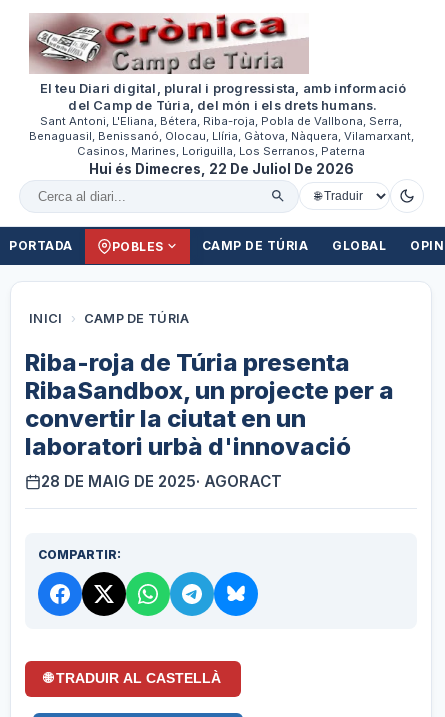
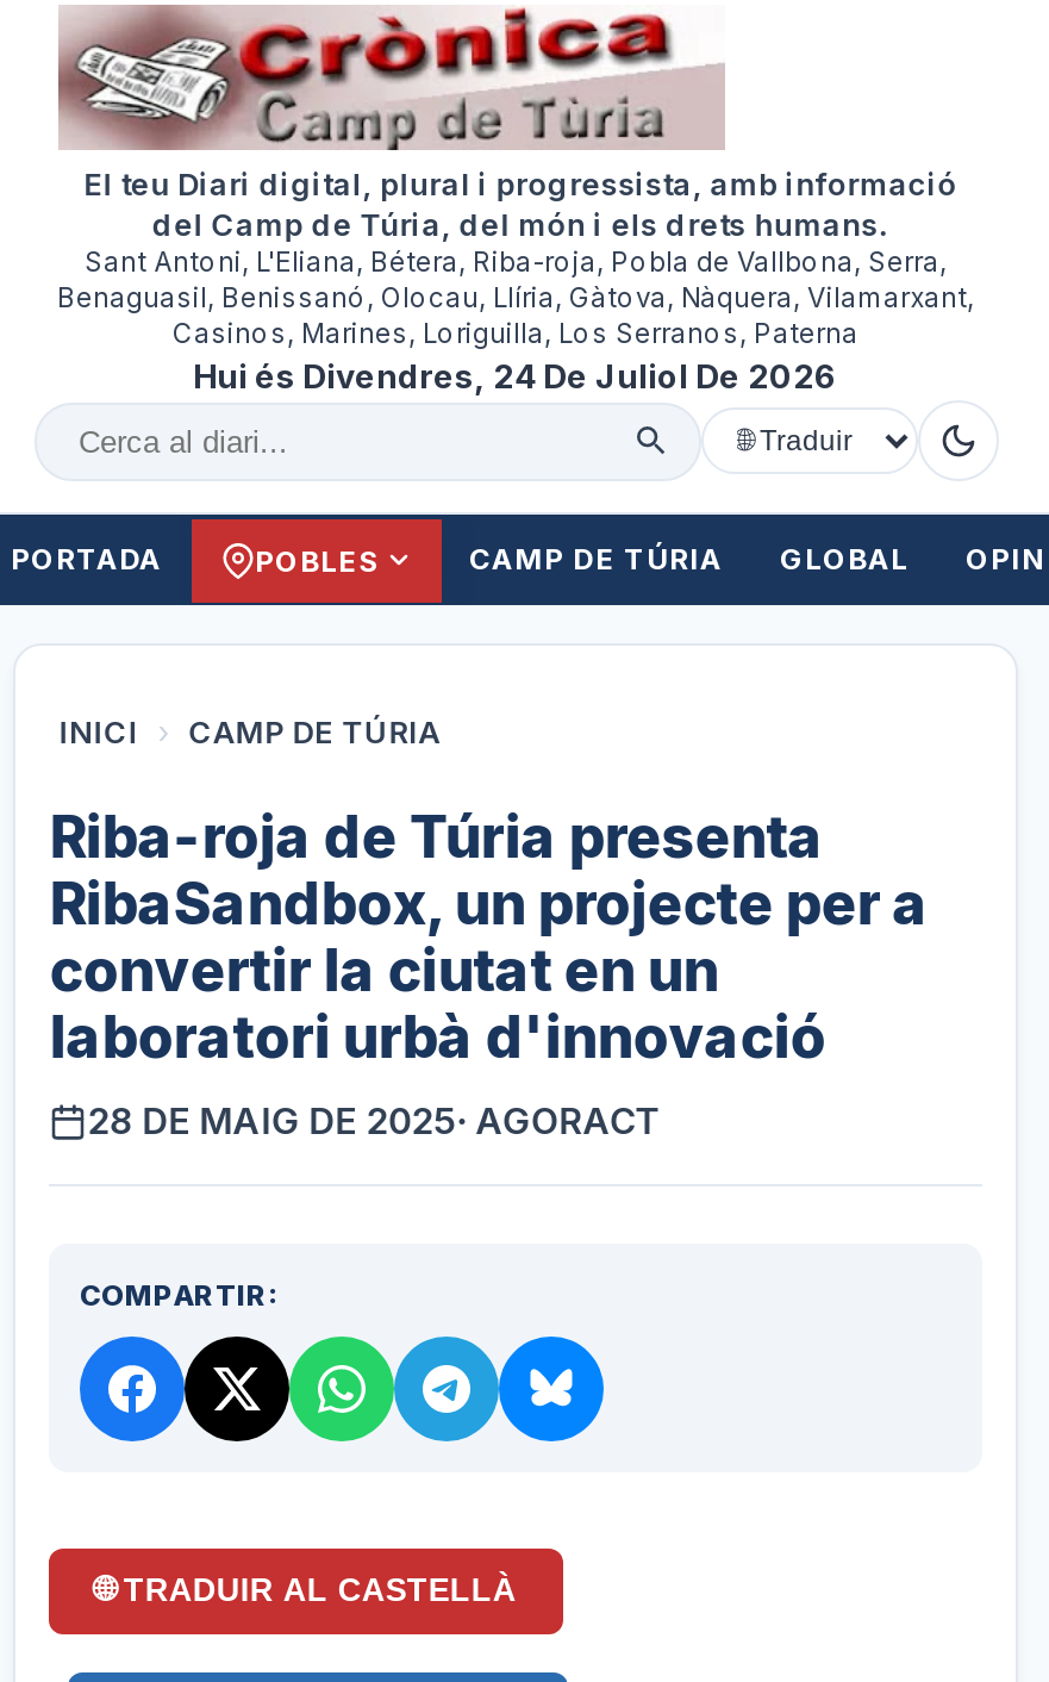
- Hui és Dimecres, 22 De Juliol De 2026
+ Hui és Divendres, 24 De Juliol De 2026
